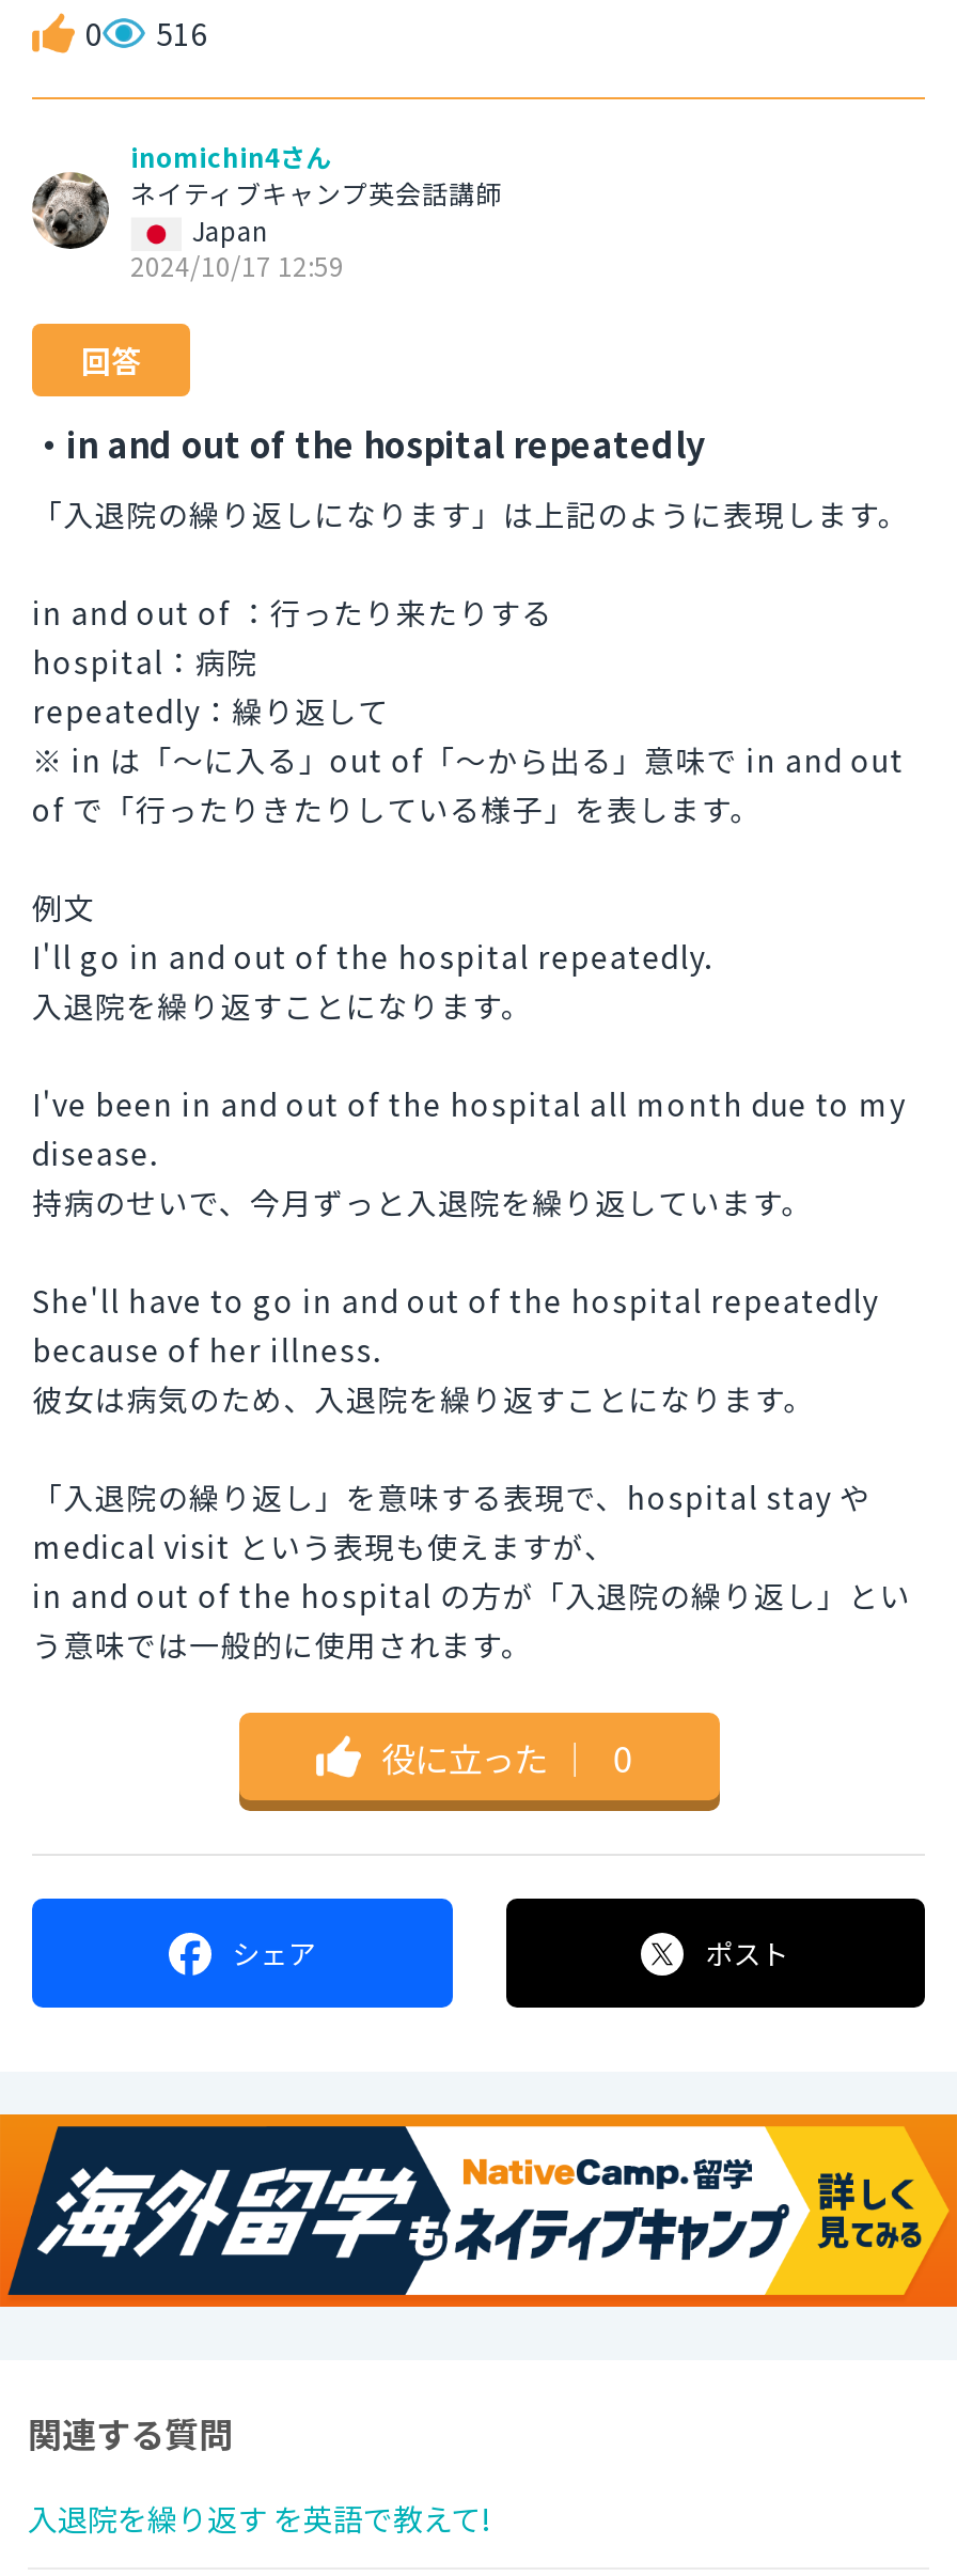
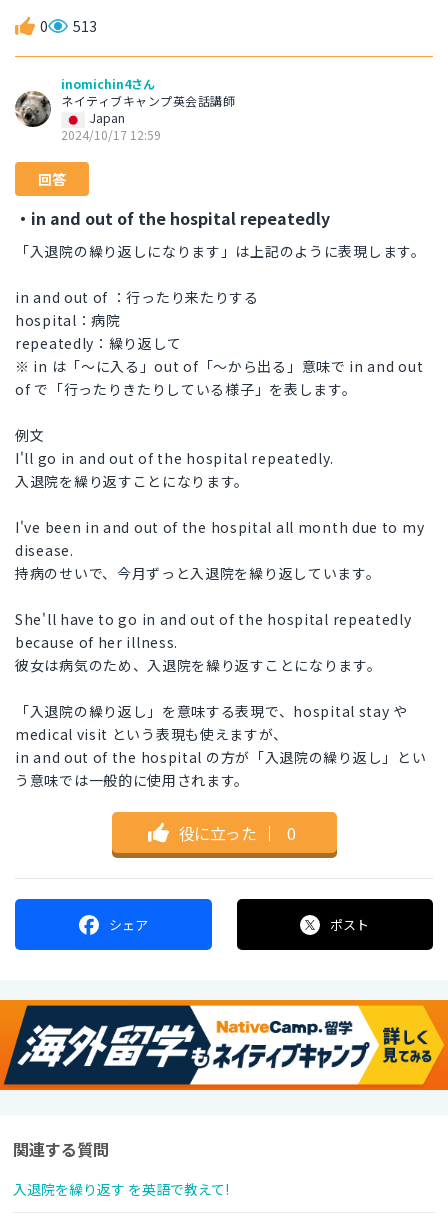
- 0 516
+ 0 513
